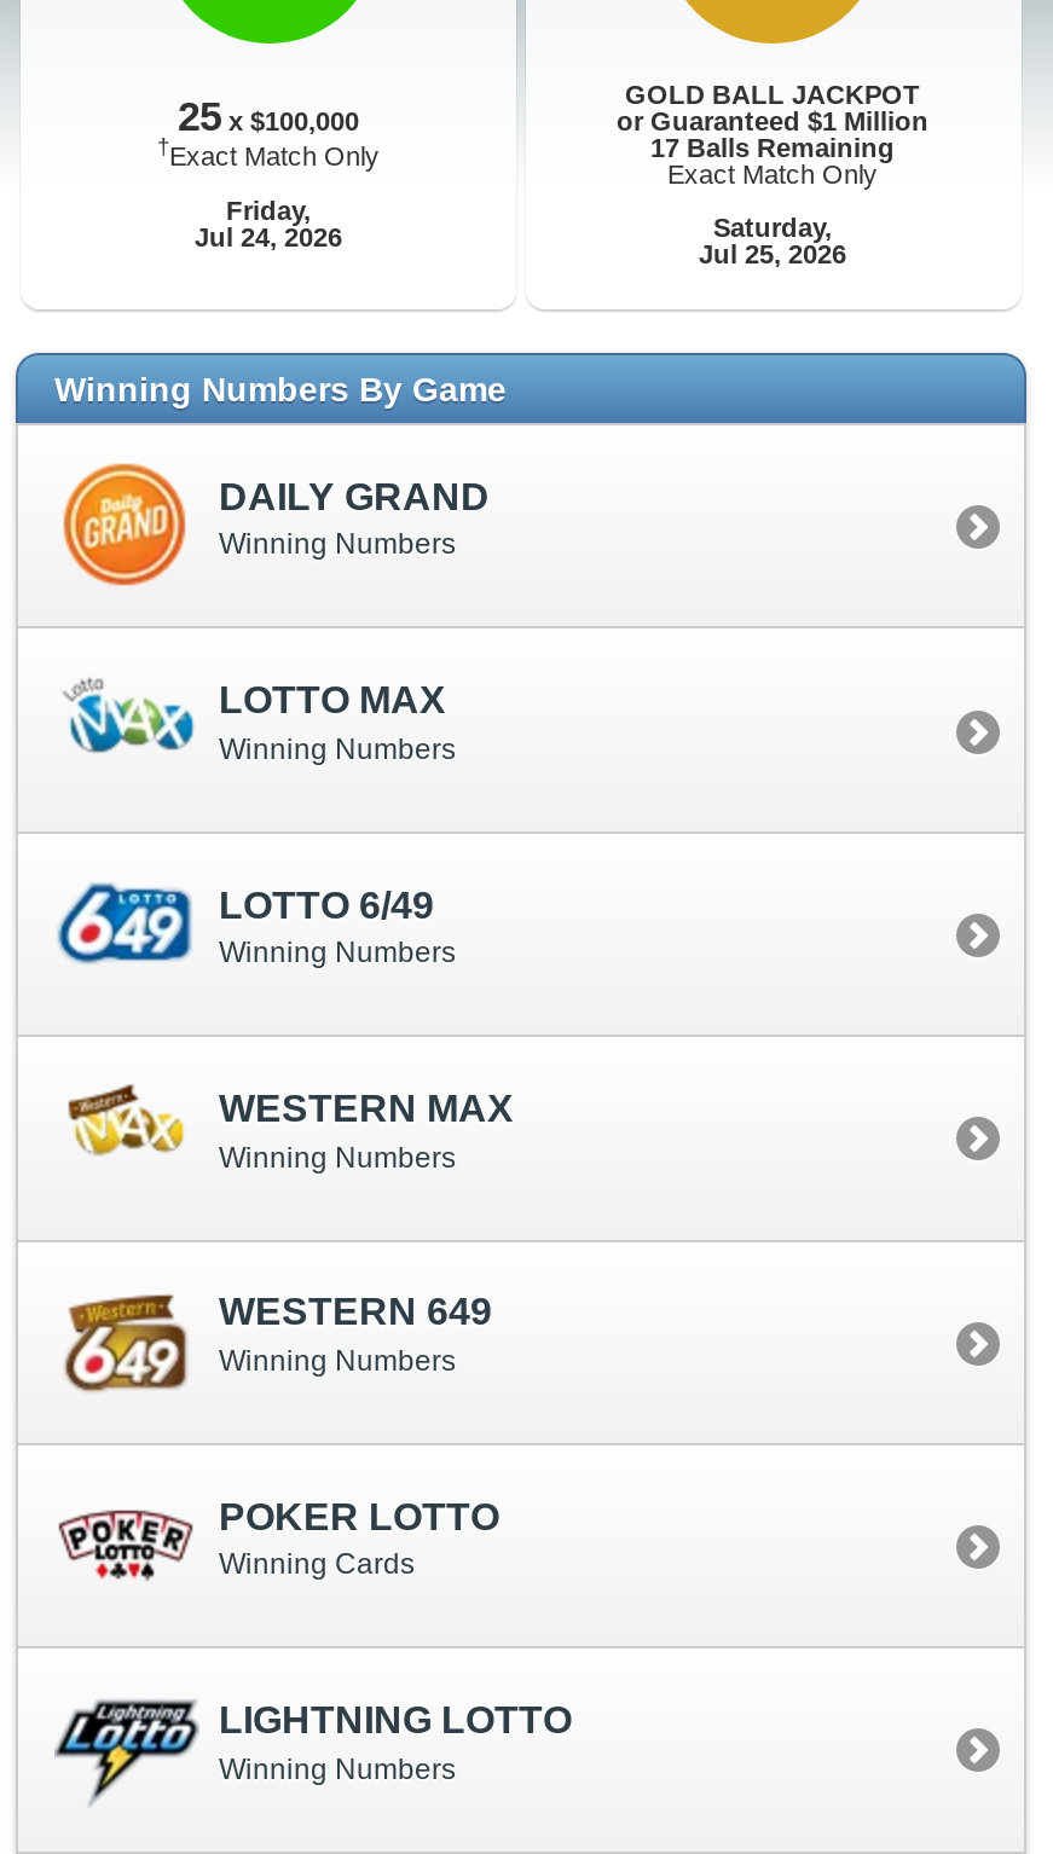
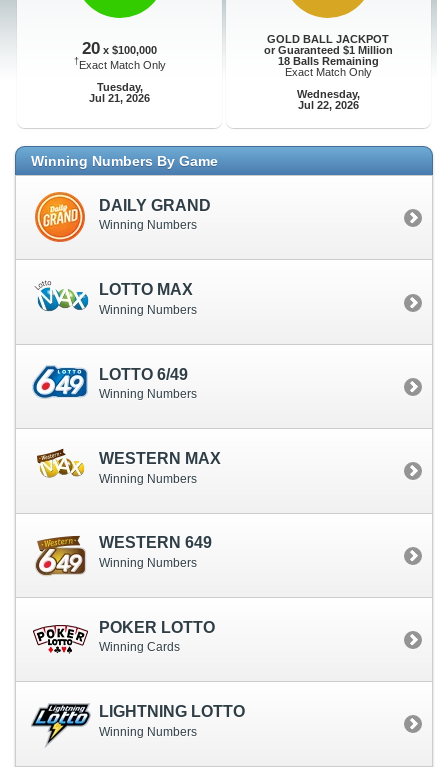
- 25 x $100,000
+ 20 x $100,000

- 17 Balls Remaining
+ 18 Balls Remaining

- Friday,
- Jul 24, 2026
+ Tuesday,
+ Jul 21, 2026

- Saturday,
- Jul 25, 2026
+ Wednesday,
+ Jul 22, 2026
